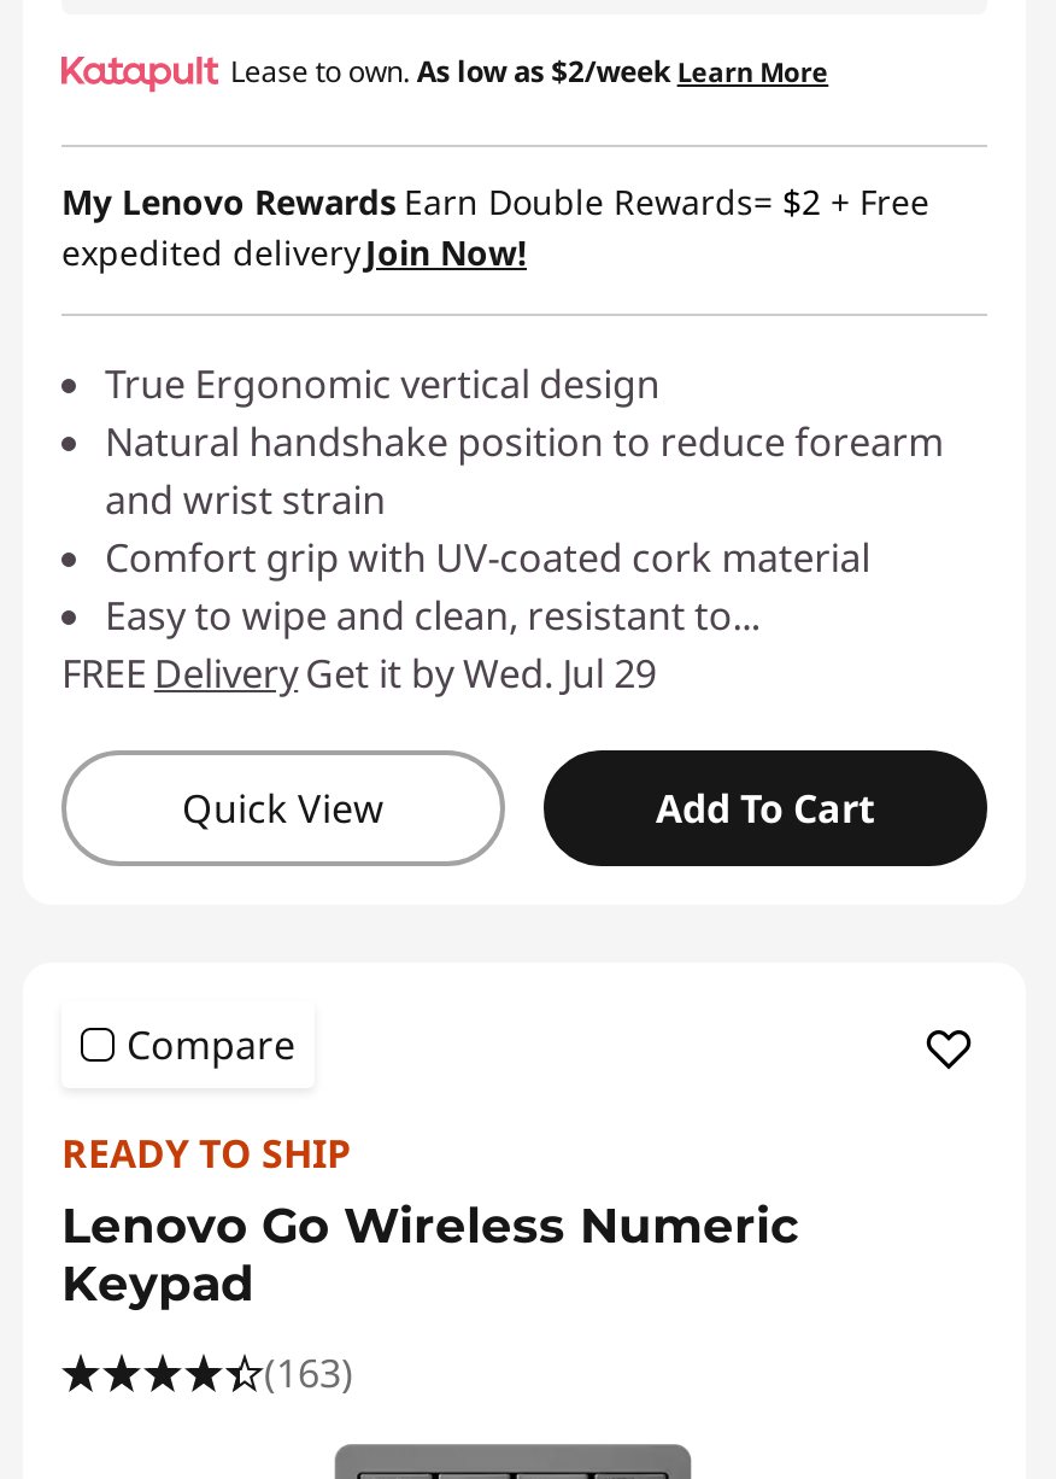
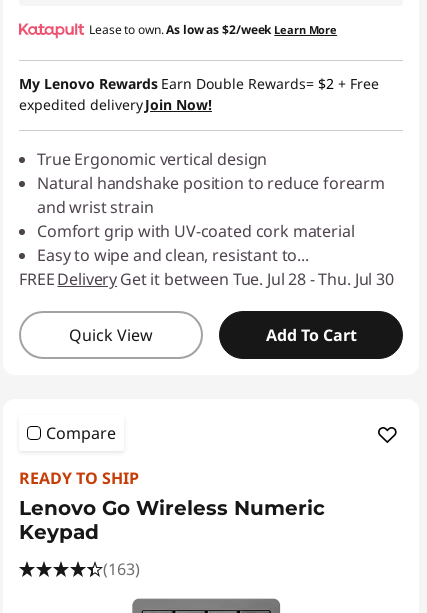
- FREE Delivery Get it by Wed. Jul 29
+ FREE Delivery Get it between Tue. Jul 28 - Thu. Jul 30
